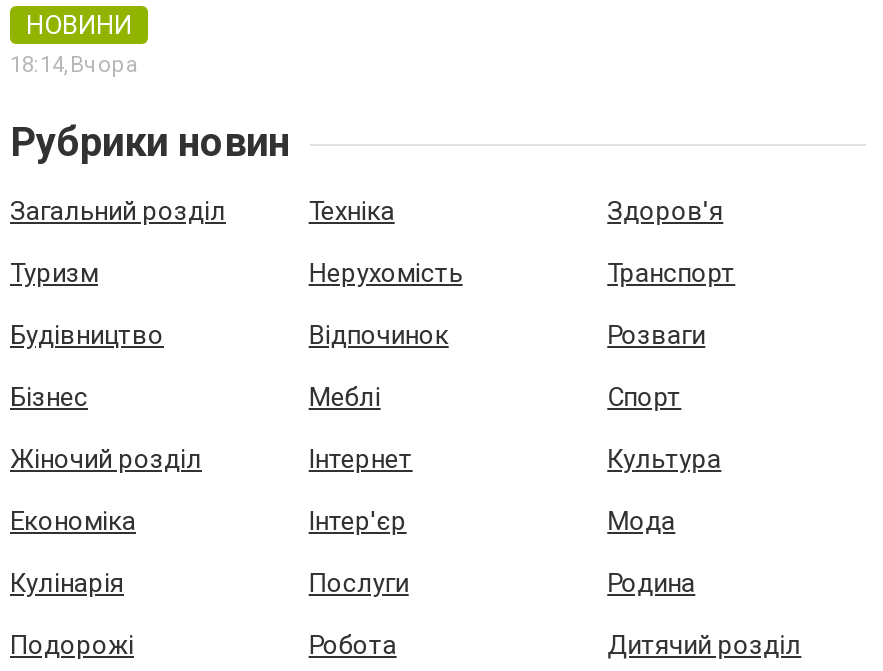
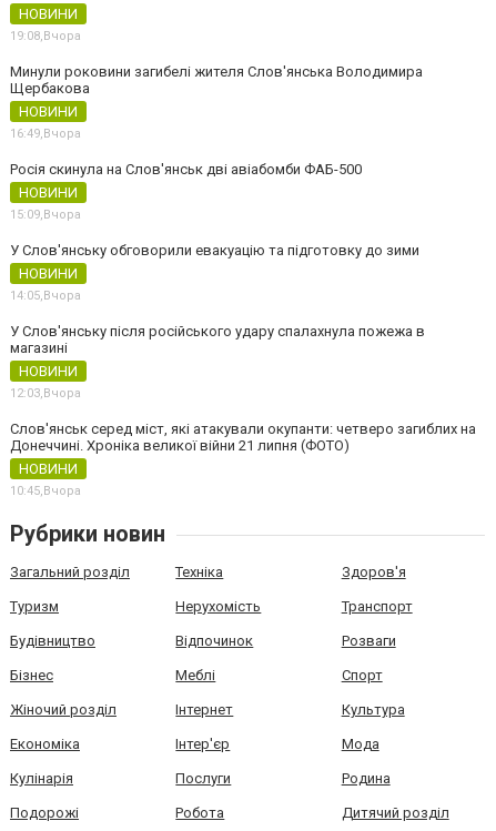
- 18:14, Вчора
+ 19:08,Вчора
+ Минули роковини загибелі жителя Слов'янська Володимира
+ Щербакова
+ НОВИНИ
+ 16:49,Вчора
+ Росія скинула на Слов'янськ дві авіабомби ФАБ-500
+ НОВИНИ
+ 15:09,Вчора
+ У Слов'янську обговорили евакуацію та підготовку до зими
+ НОВИНИ
+ 14:05,Вчора
+ У Слов'янську після російського удару спалахнула пожежа в
+ магазині
+ НОВИНИ
+ 12:03,Вчора
+ Слов'янськ серед міст, які атакували окупанти: четверо загиблих на
+ Донеччині. Хроніка великої війни 21 липня (ФОТО)
+ НОВИНИ
+ 10:45,Вчора
